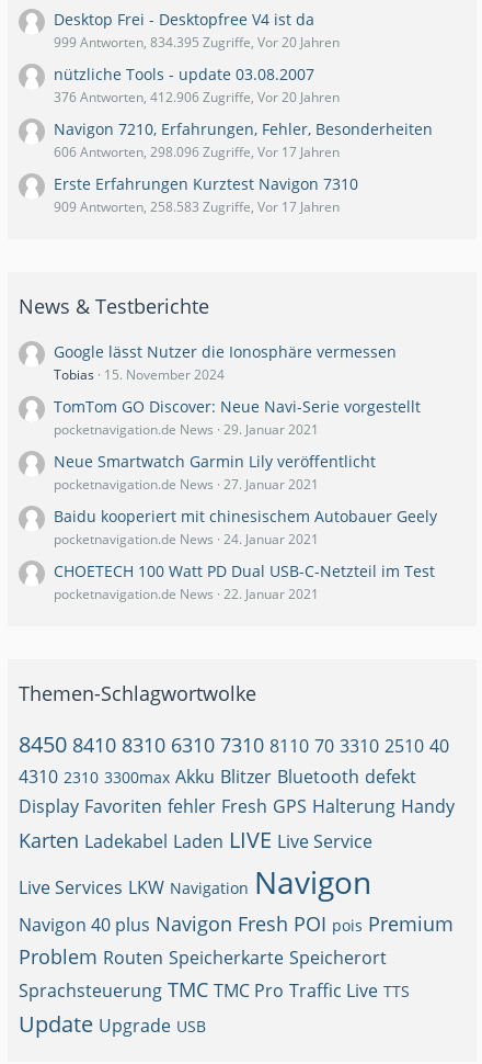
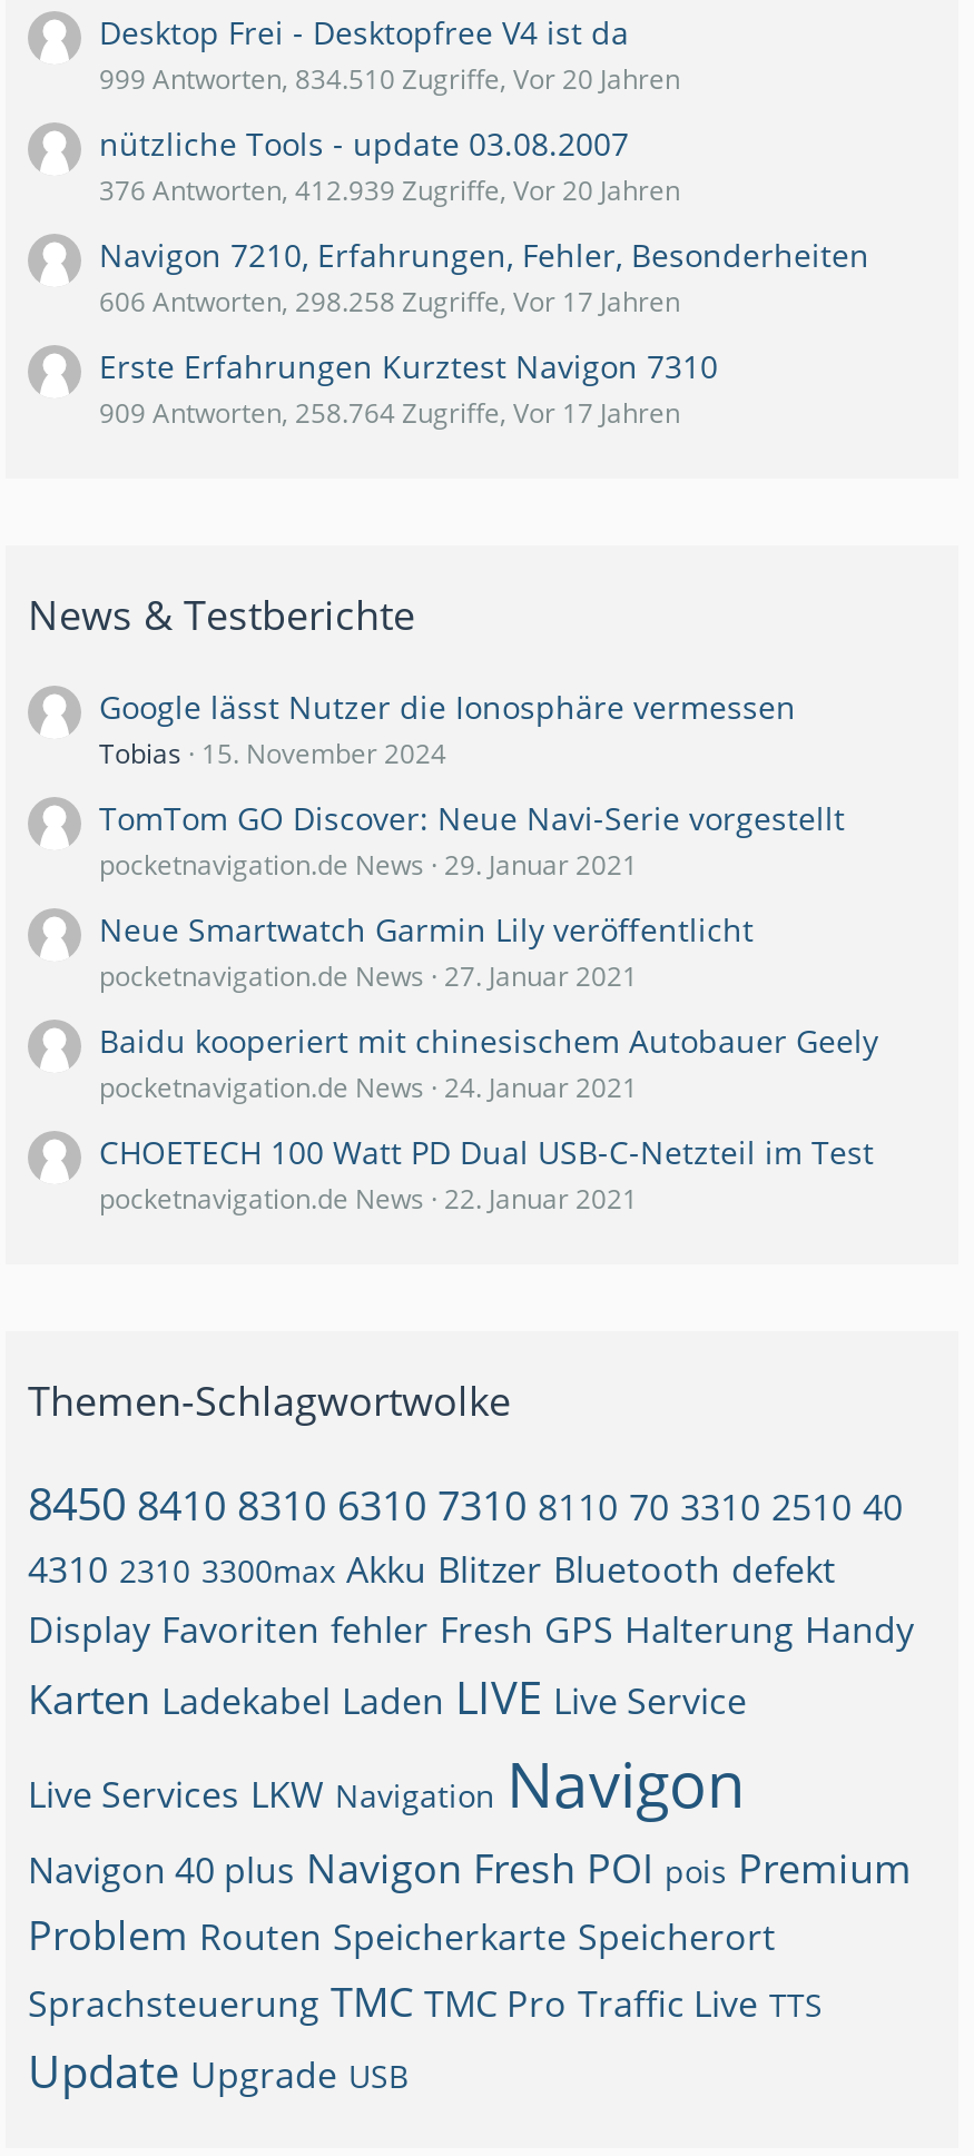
- 999 Antworten, 834.395 Zugriffe, Vor 20 Jahren
+ 999 Antworten, 834.510 Zugriffe, Vor 20 Jahren

- 376 Antworten, 412.906 Zugriffe, Vor 20 Jahren
+ 376 Antworten, 412.939 Zugriffe, Vor 20 Jahren

- 606 Antworten, 298.096 Zugriffe, Vor 17 Jahren
+ 606 Antworten, 298.258 Zugriffe, Vor 17 Jahren

- 909 Antworten, 258.583 Zugriffe, Vor 17 Jahren
+ 909 Antworten, 258.764 Zugriffe, Vor 17 Jahren
